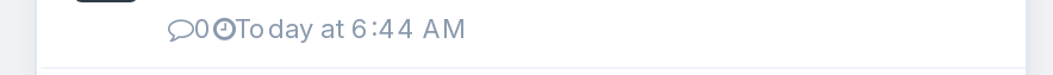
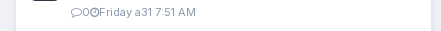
- 0 Today at 6:44 AM
+ 0 Friday a31 7:51 AM
